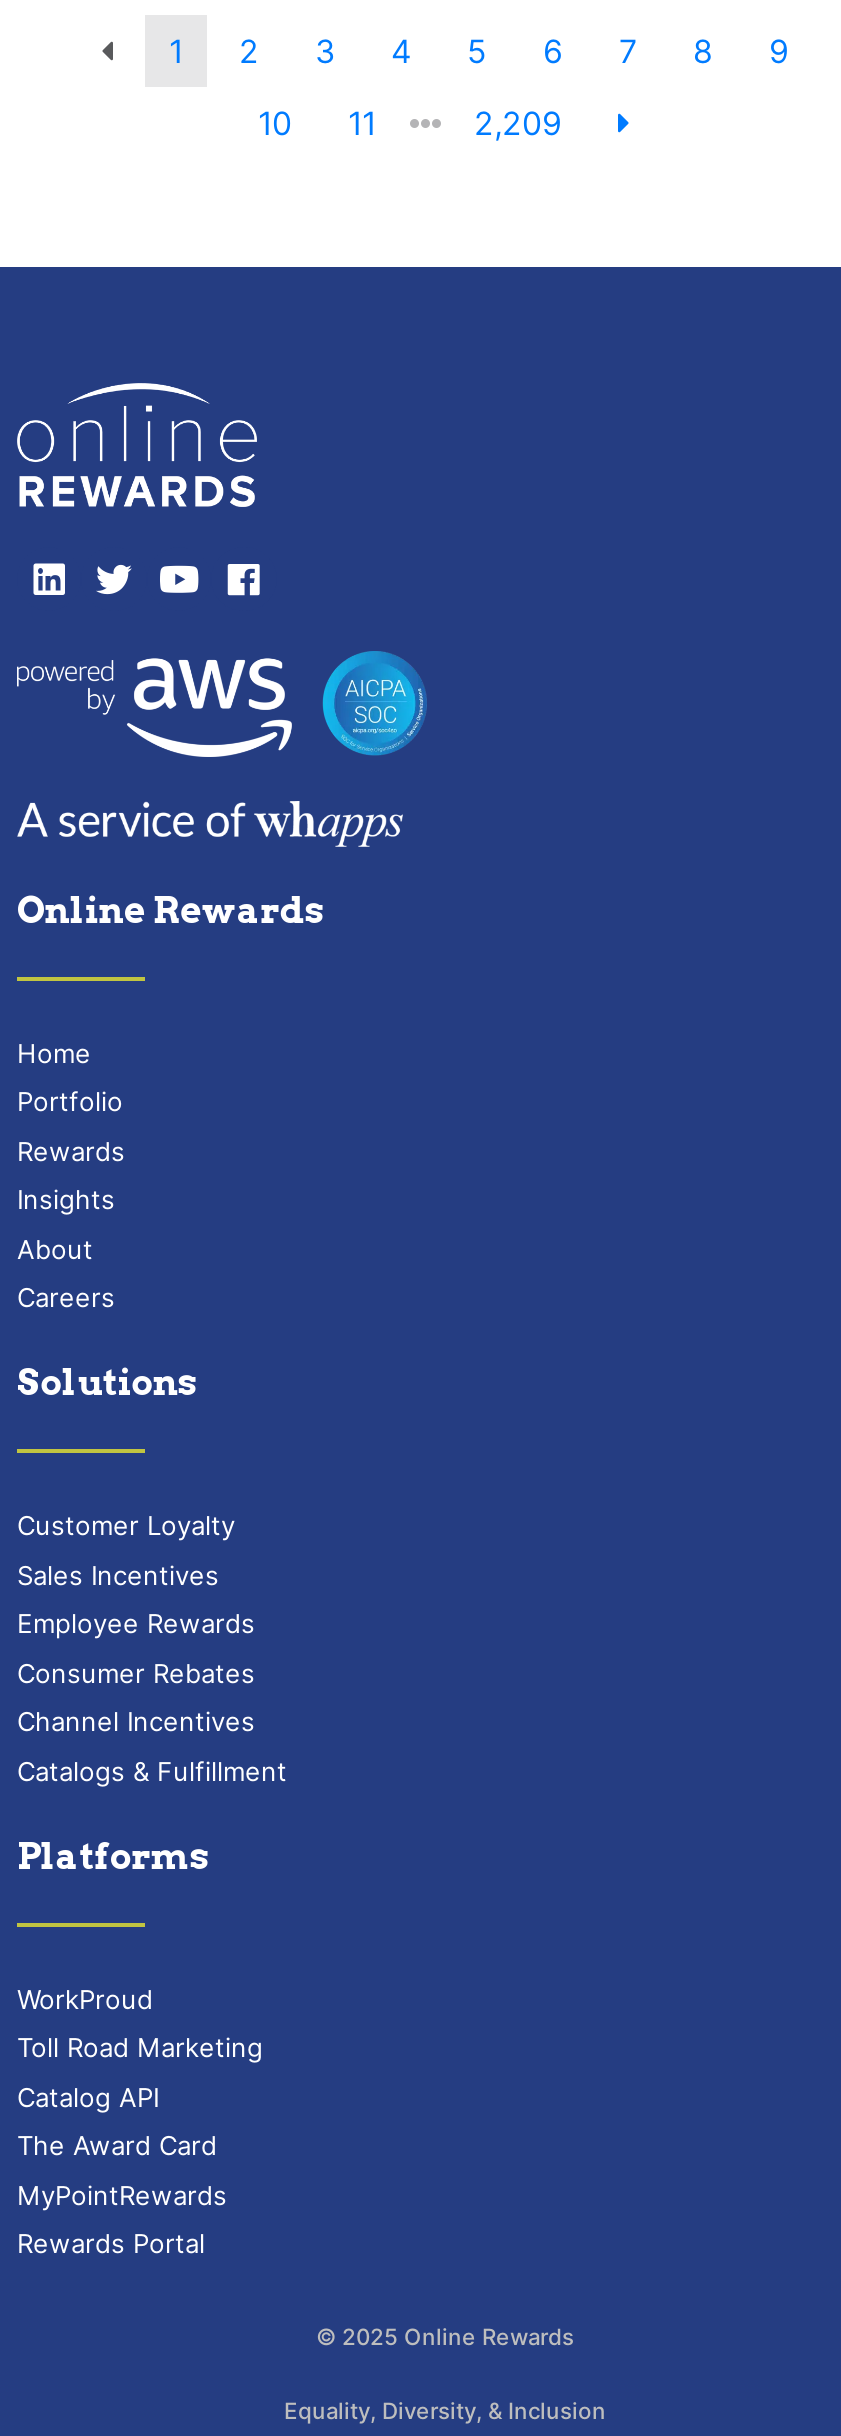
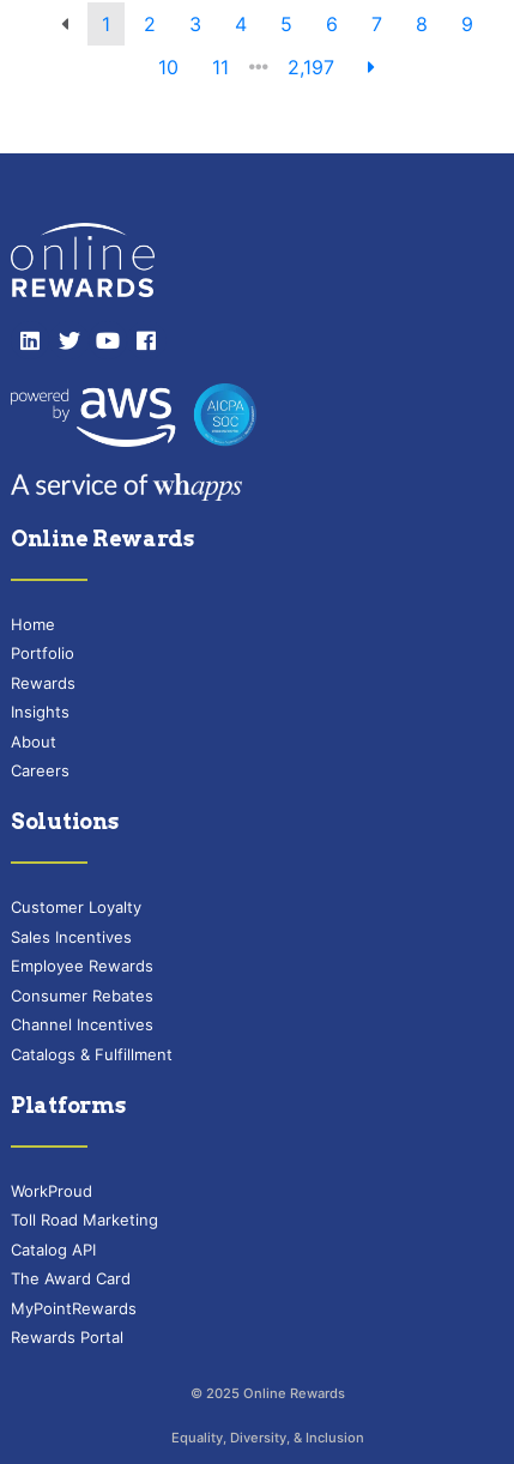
- 2,209
+ 2,197
